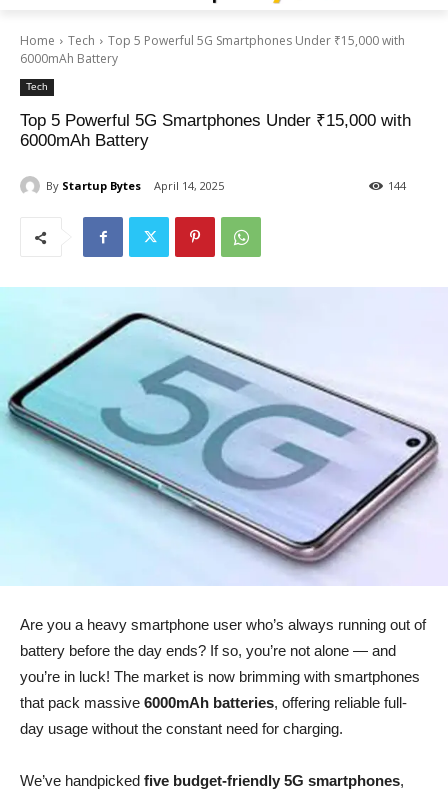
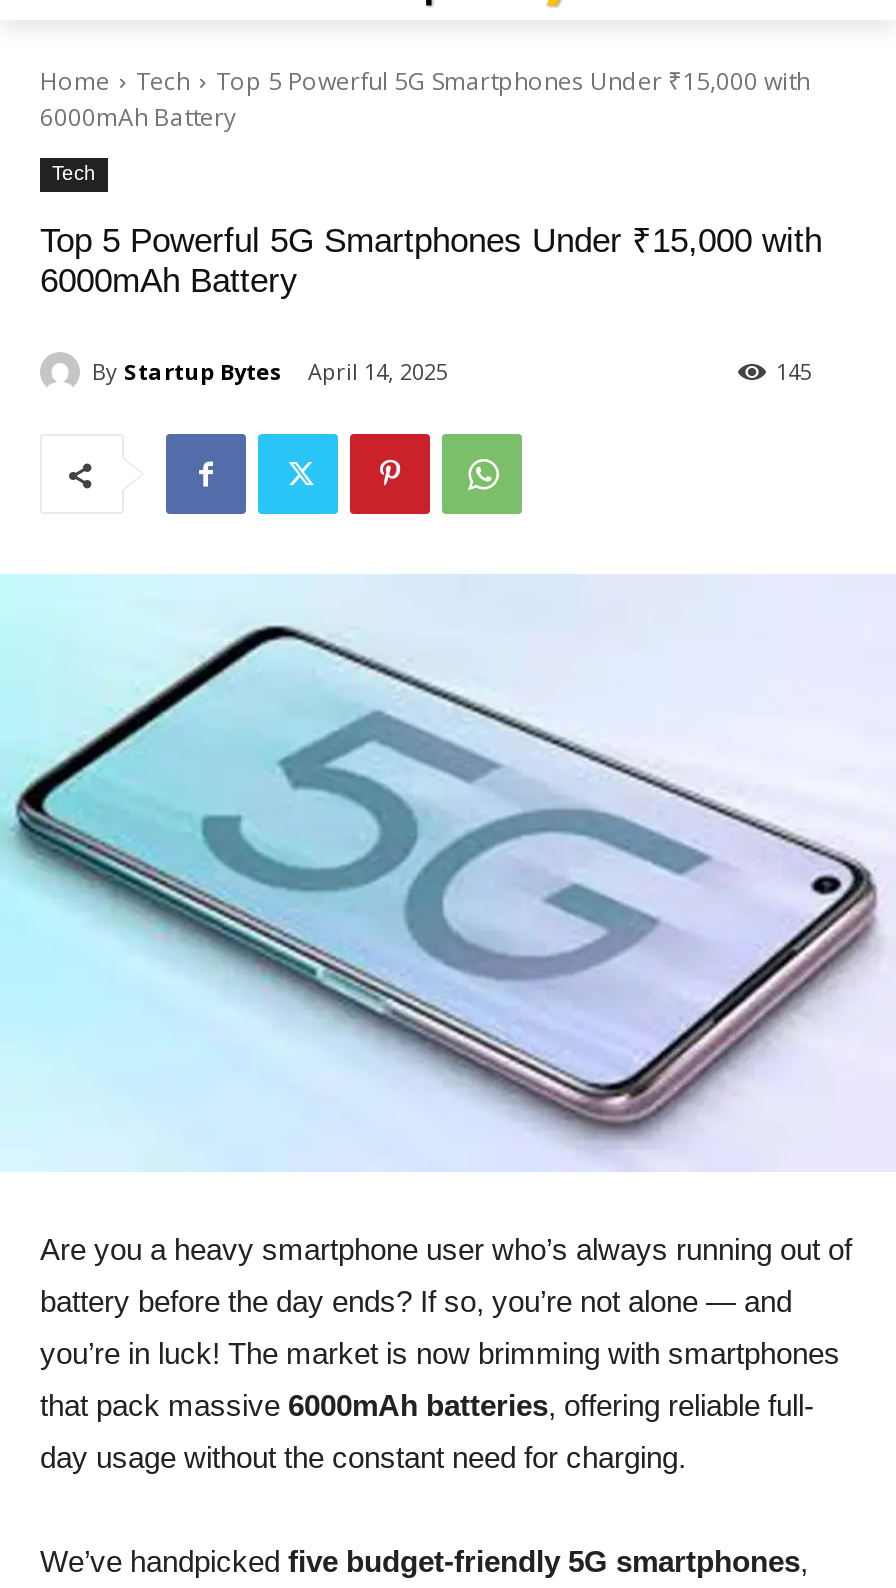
- 144
+ 145
